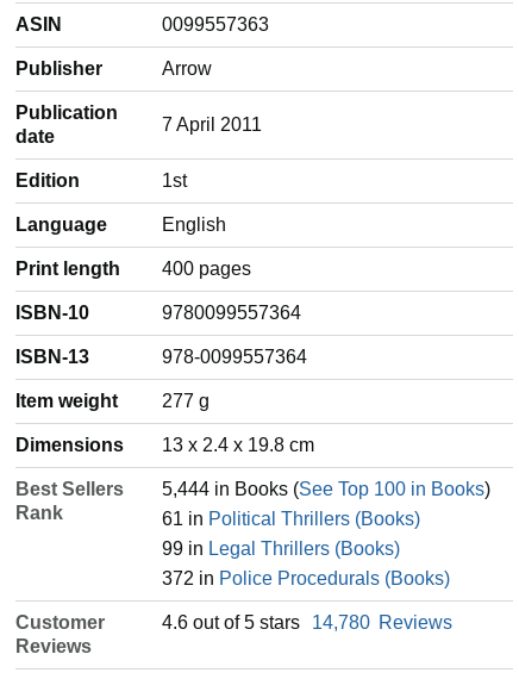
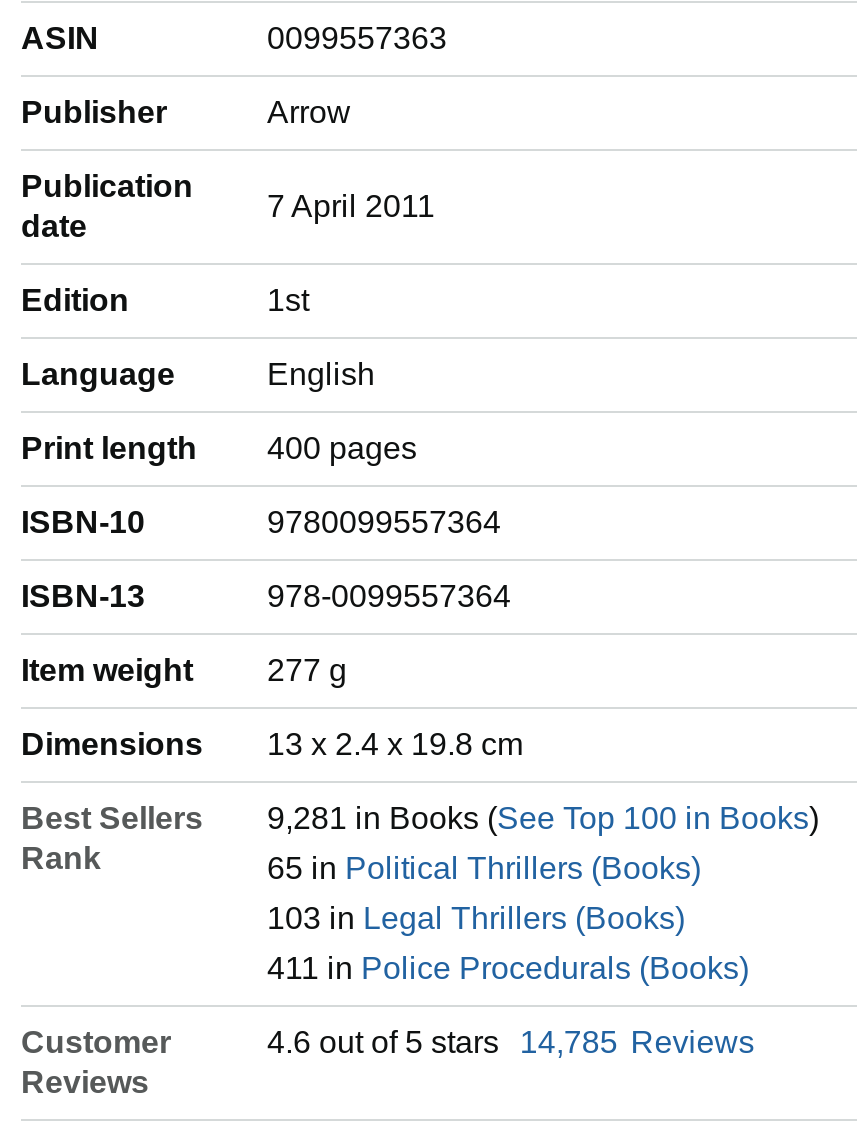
- 5,444 in Books (See Top 100 in Books)
+ 9,281 in Books (See Top 100 in Books)

- 61 in Political Thrillers (Books)
+ 65 in Political Thrillers (Books)

- 99 in Legal Thrillers (Books)
+ 103 in Legal Thrillers (Books)

- 372 in Police Procedurals (Books)
+ 411 in Police Procedurals (Books)

- 4.6 out of 5 stars 14,780 Reviews
+ 4.6 out of 5 stars 14,785 Reviews
